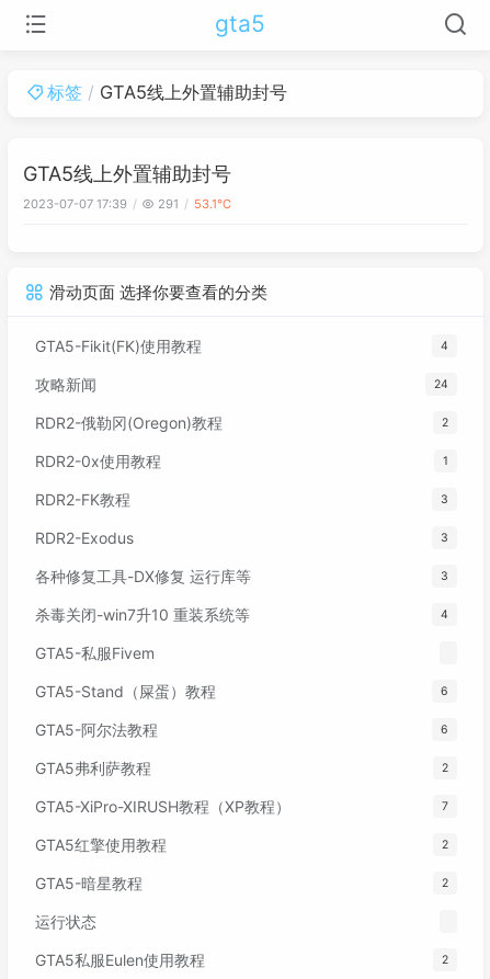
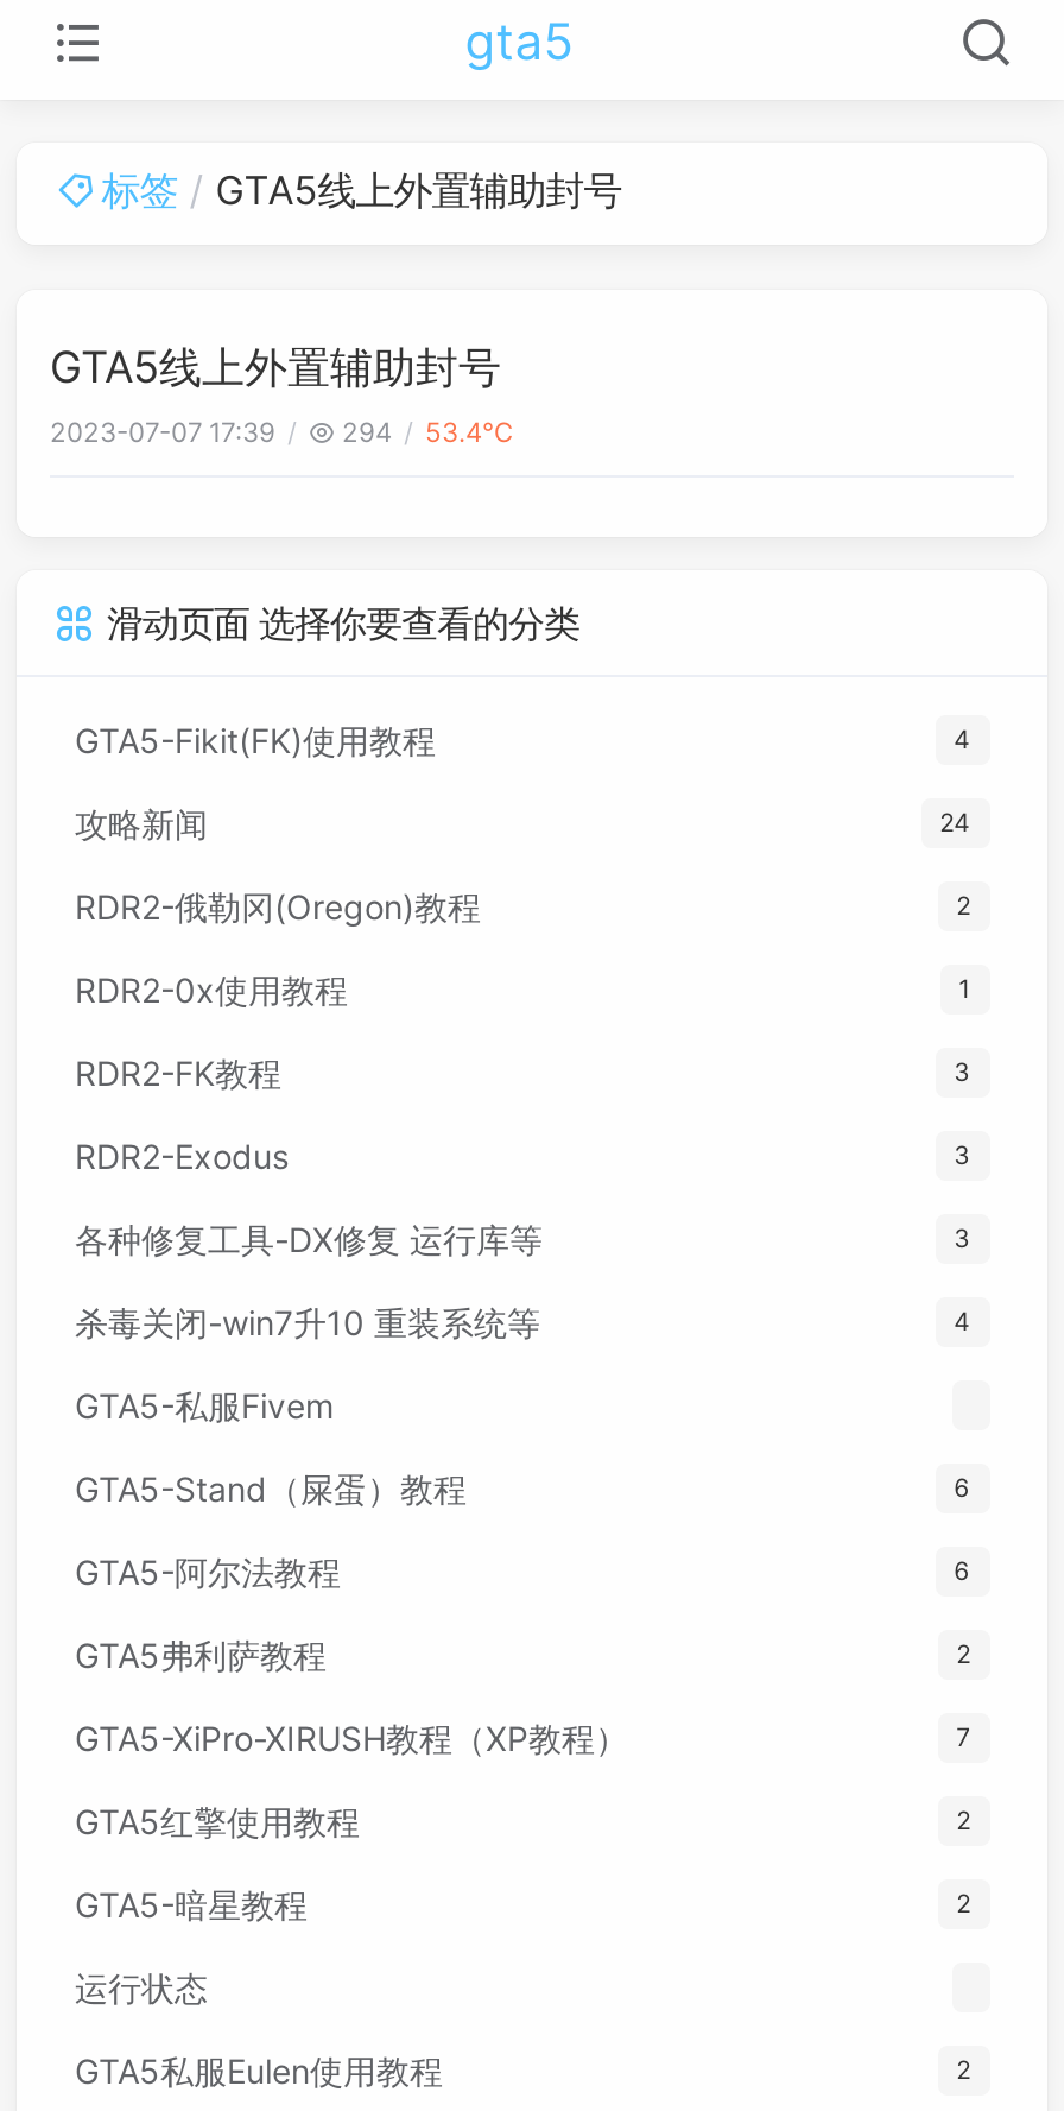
- 291
+ 294

- 53.1℃
+ 53.4℃
